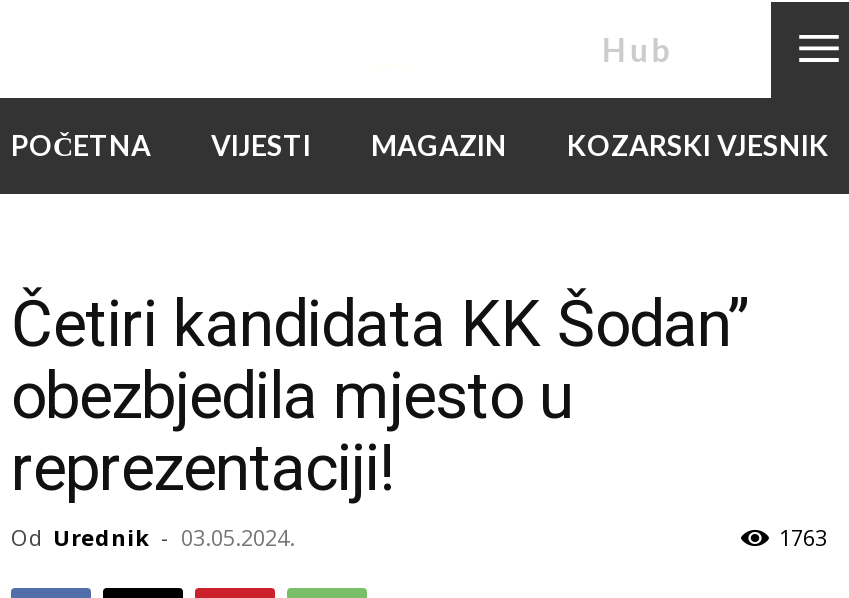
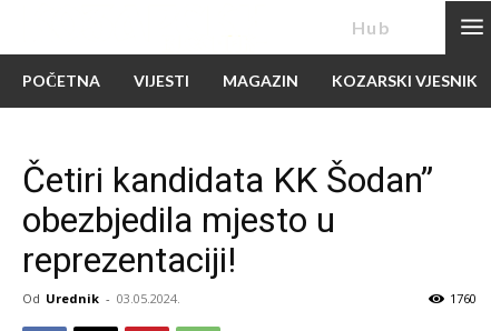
- 1763
+ 1760
